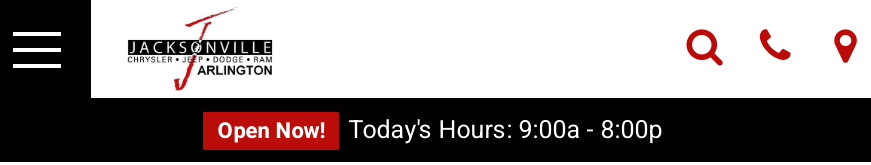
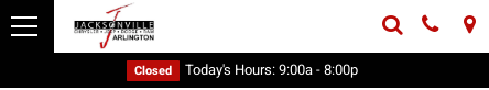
- Open Now!
+ Closed
